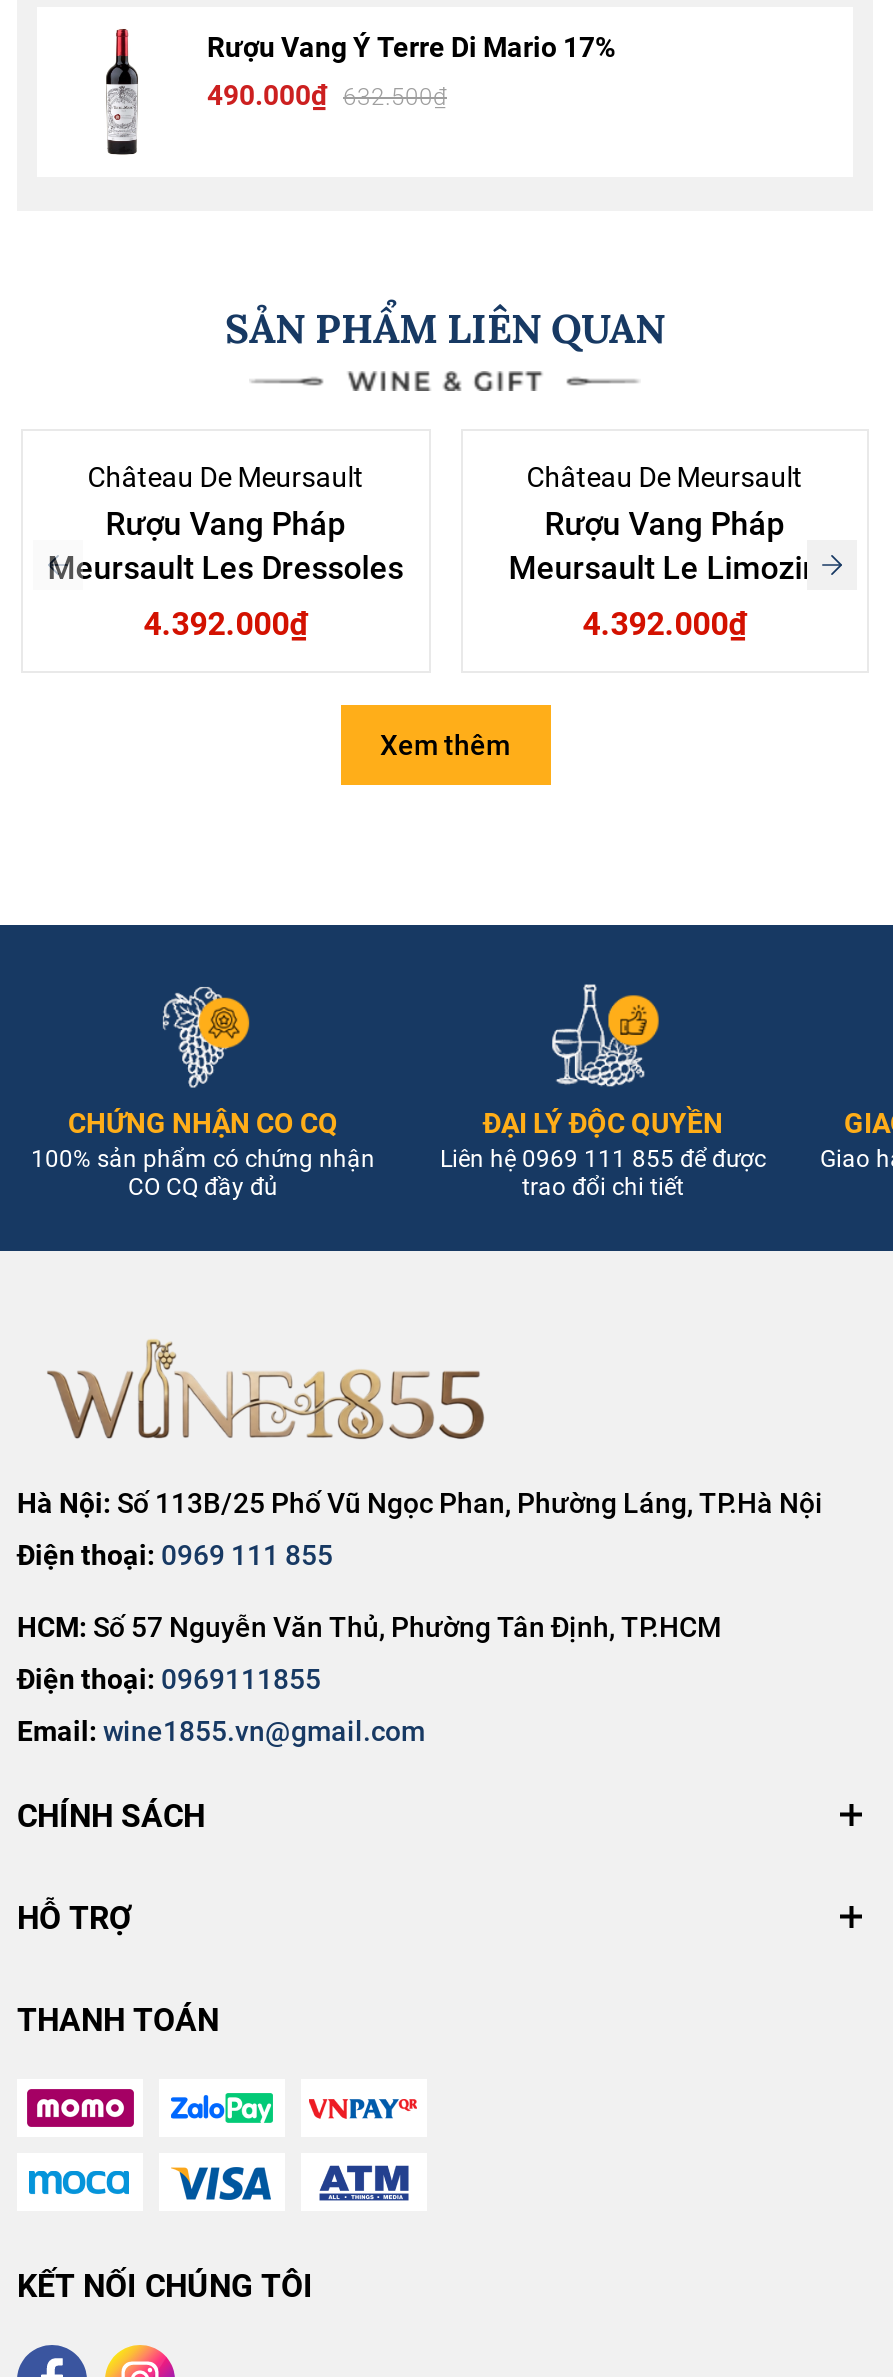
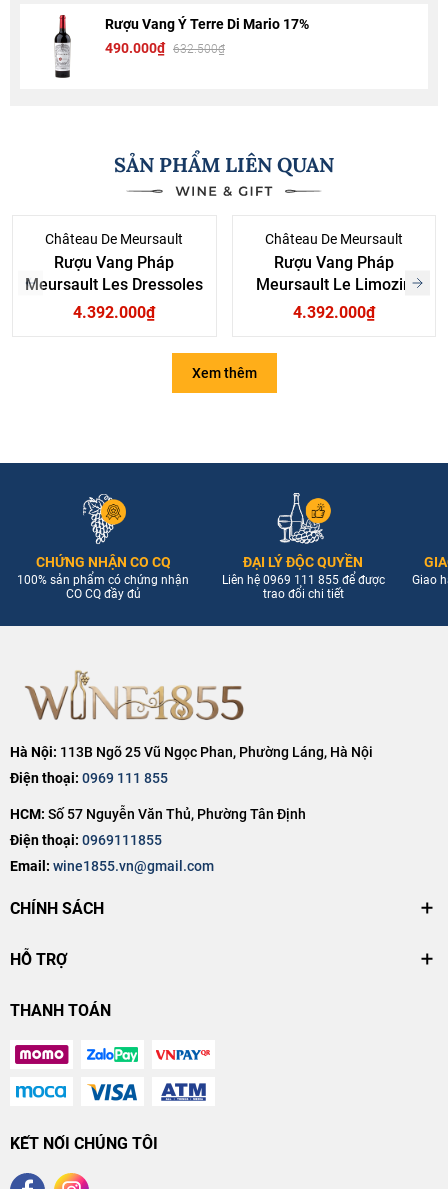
- Hà Nội: Số 113B/25 Phố Vũ Ngọc Phan, Phường Láng, TP.Hà Nội
+ Hà Nội: 113B Ngõ 25 Vũ Ngọc Phan, Phường Láng, Hà Nội

- HCM: Số 57 Nguyễn Văn Thủ, Phường Tân Định, TP.HCM
+ HCM: Số 57 Nguyễn Văn Thủ, Phường Tân Định
